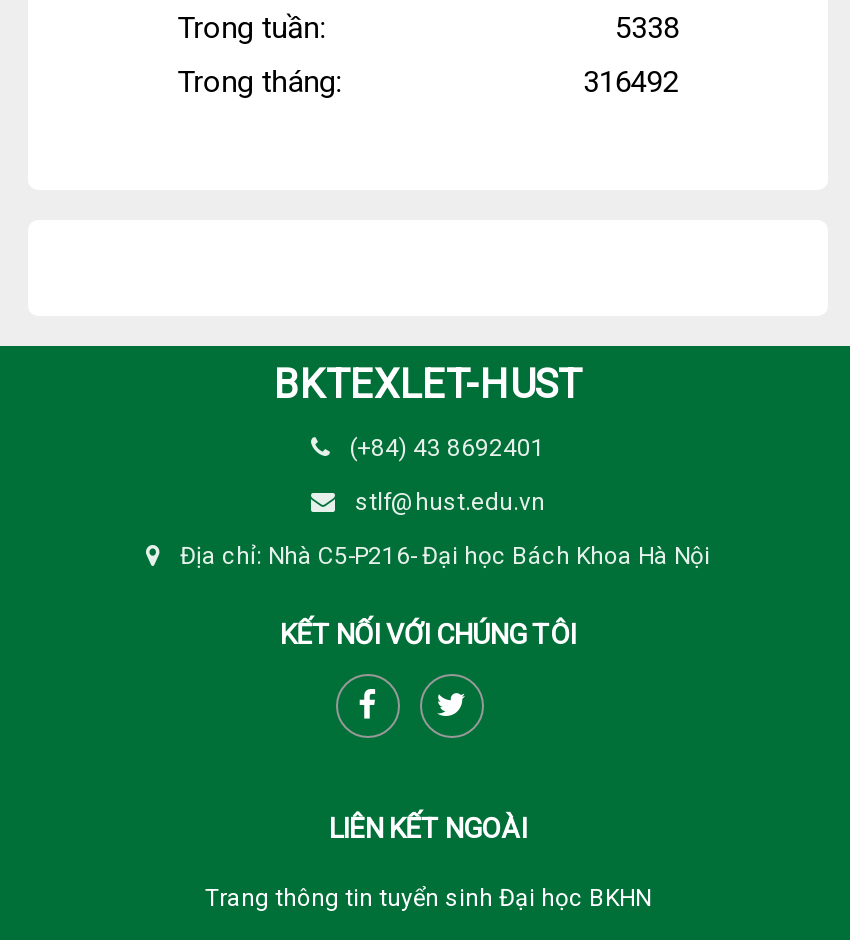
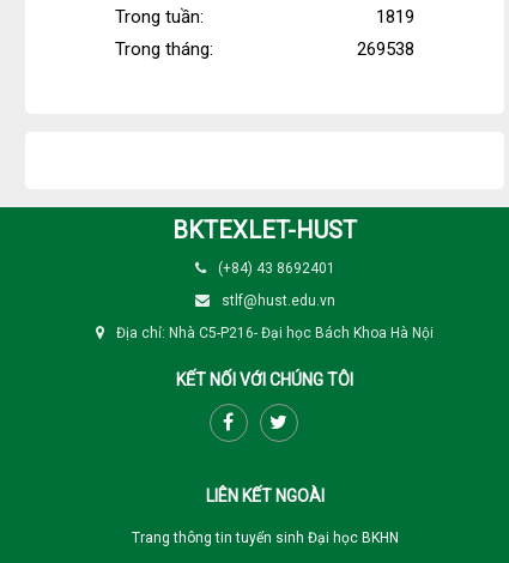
- 5338
+ 1819

- 316492
+ 269538
